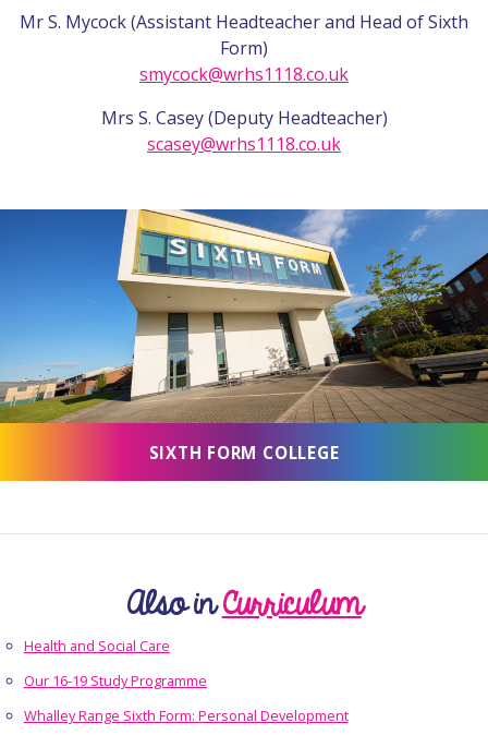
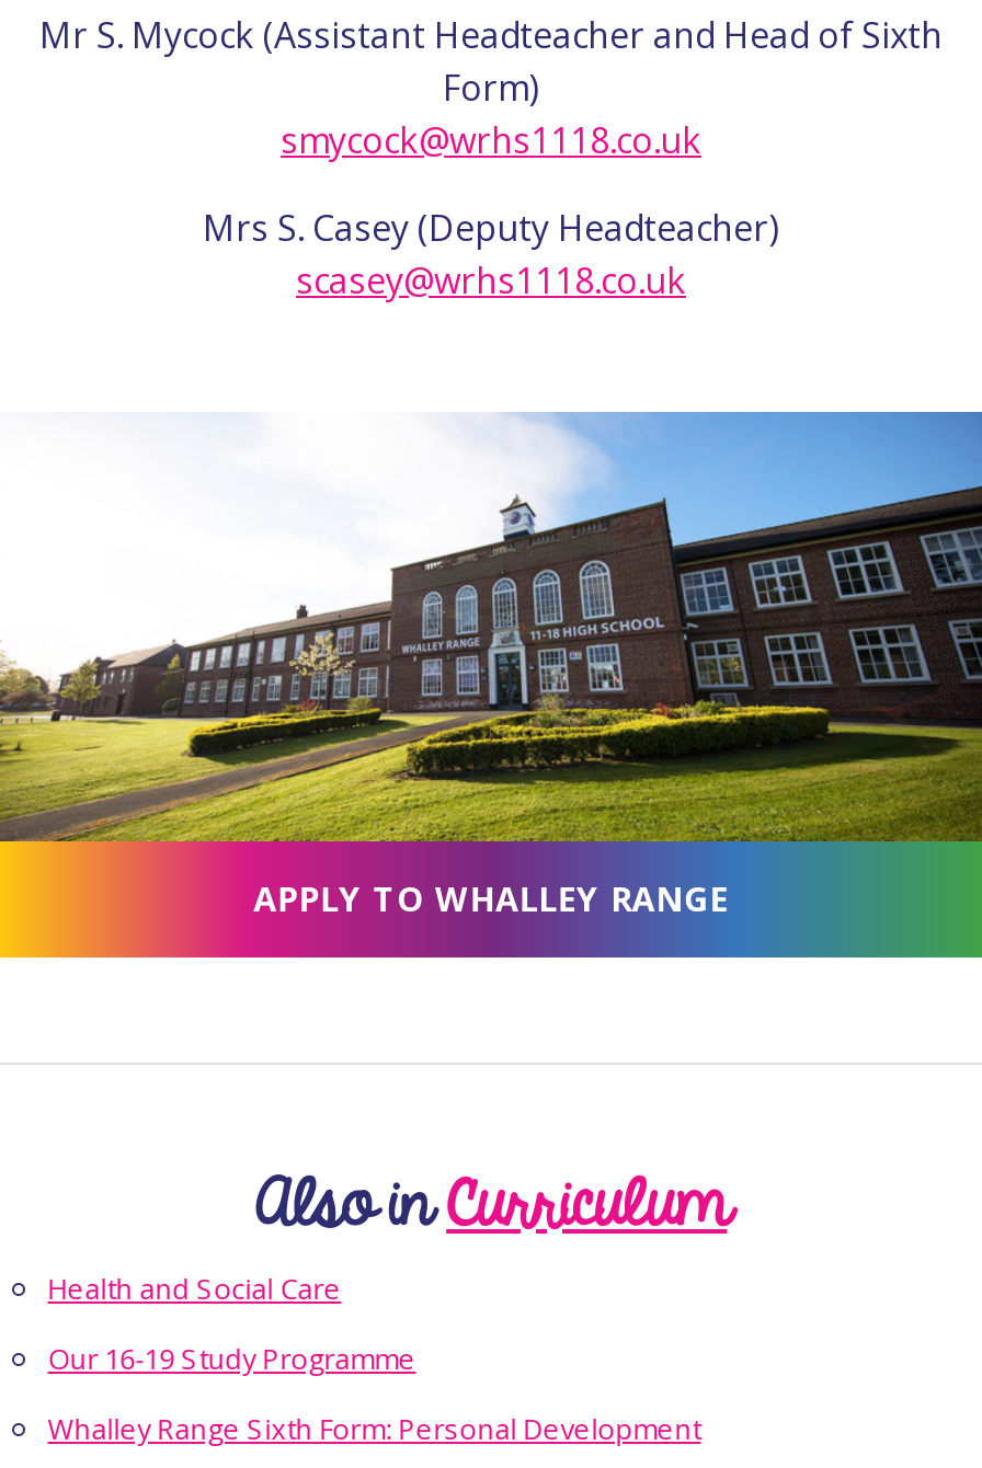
- [image]
- SIXTH FORM COLLEGE
+ [image]
+ APPLY TO WHALLEY RANGE
